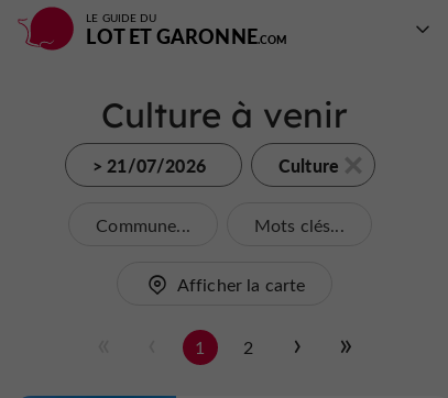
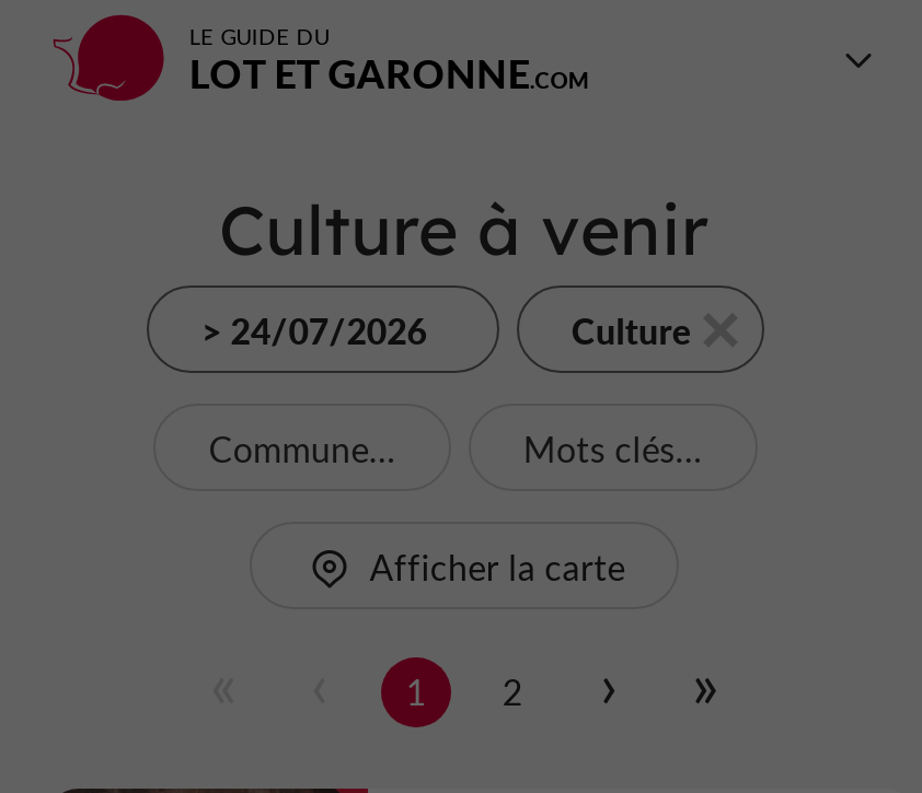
- > 21/07/2026
+ > 24/07/2026
